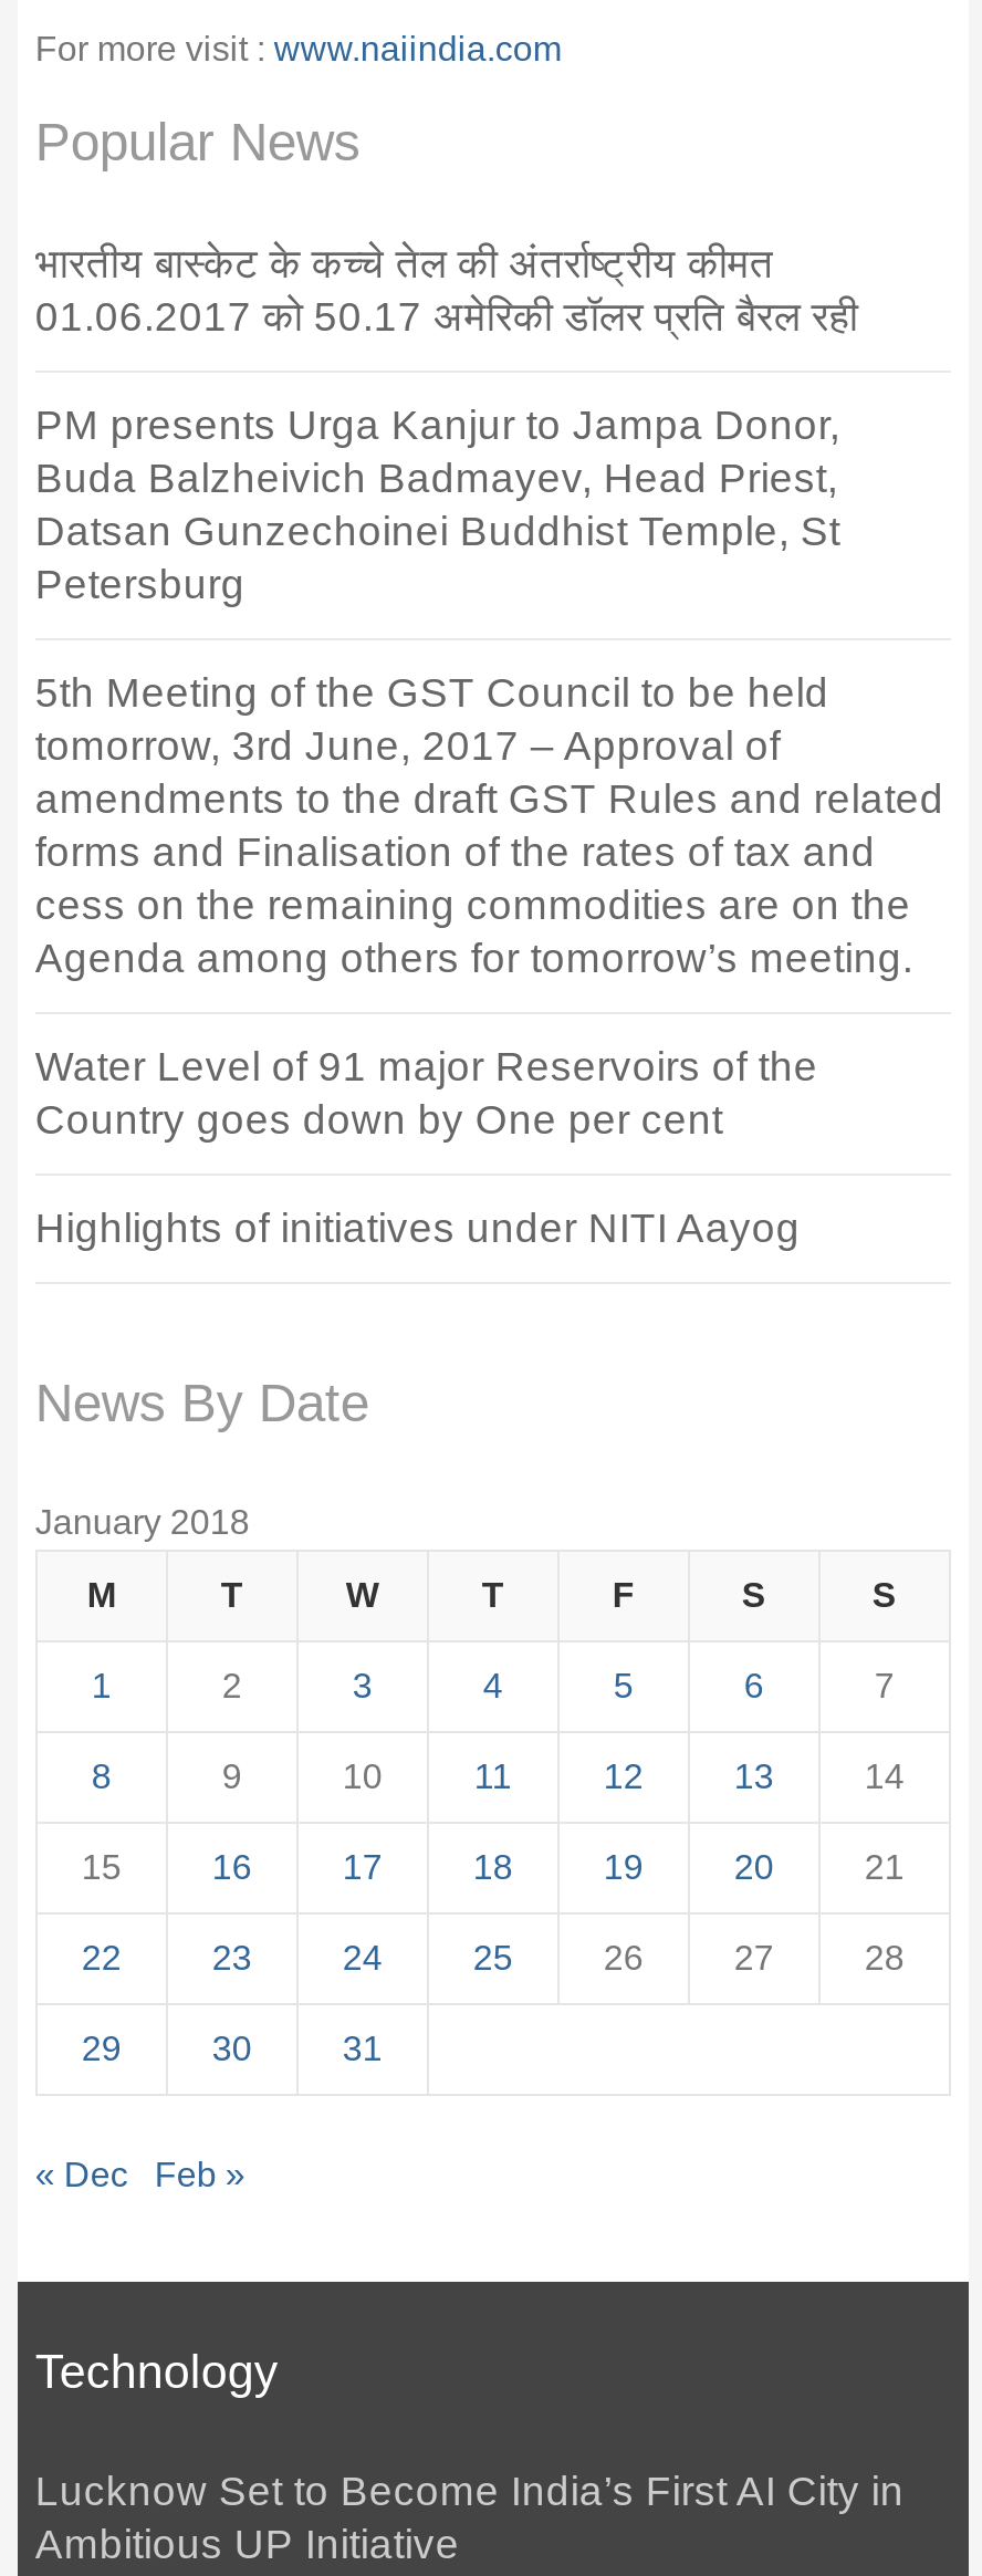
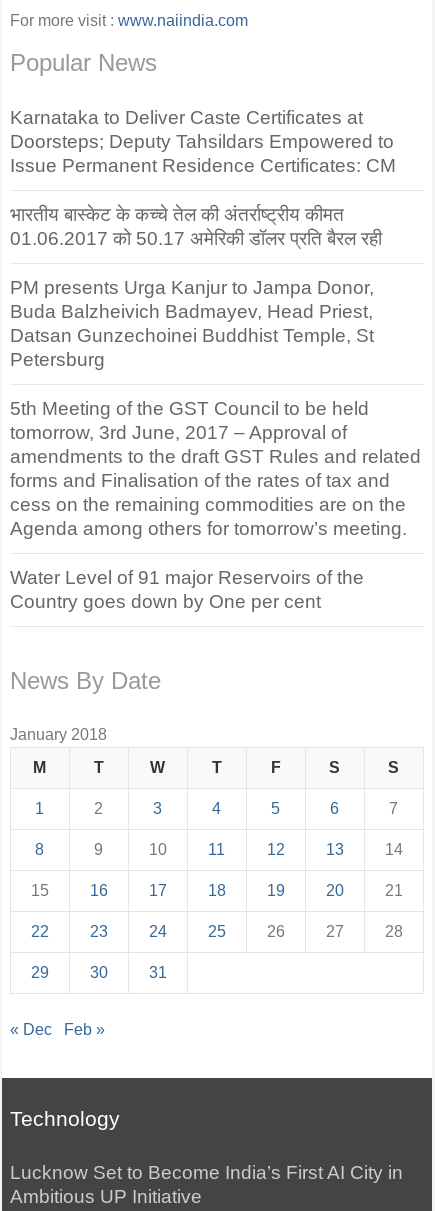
+ Karnataka to Deliver Caste Certificates at
+ Doorsteps; Deputy Tahsildars Empowered to
+ Issue Permanent Residence Certificates: CM

moved down: भारतीय बास्केट के कच्चे तेल की अंतर्राष्ट्रीय कीमत | 01.06.2017 को 50.17 अमेरिकी डॉलर प्रति बैरल रही | PM presents Urga Kanjur to Jampa Donor, | ... | Water Level of 91 major Reservoirs of the | Country goes down by One per cent

- Highlights of initiatives under NITI Aayog
